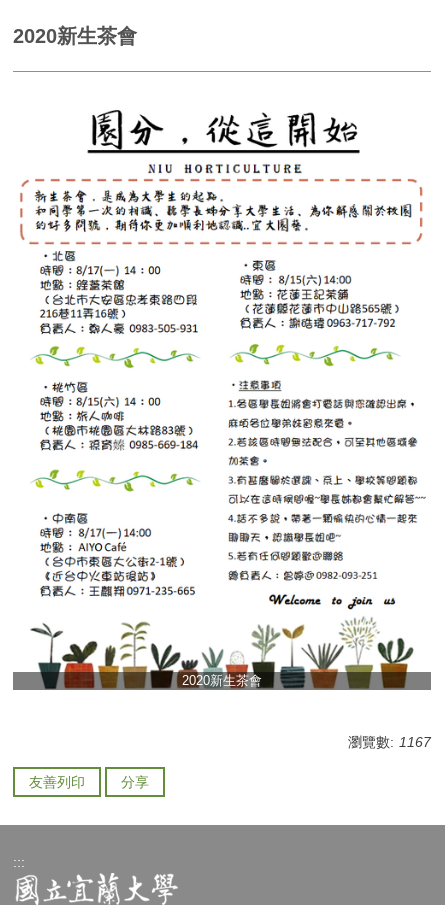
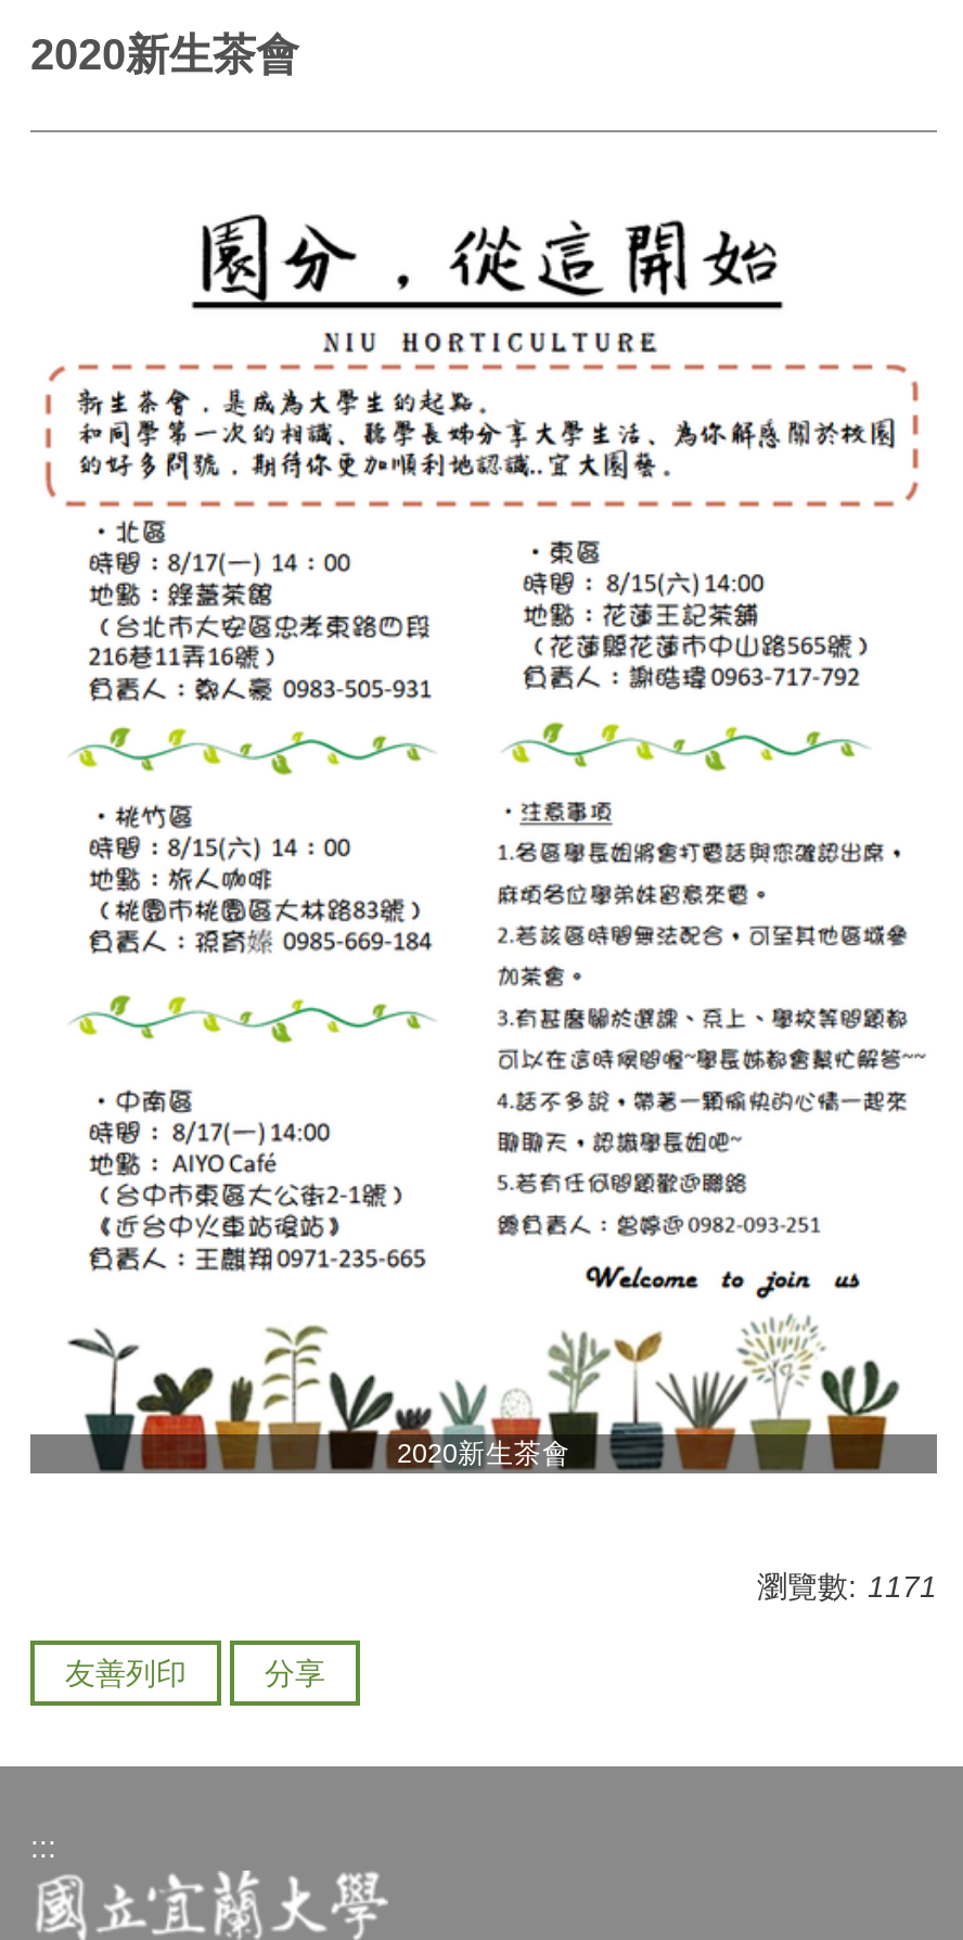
- 瀏覽數: 1167
+ 瀏覽數: 1171
